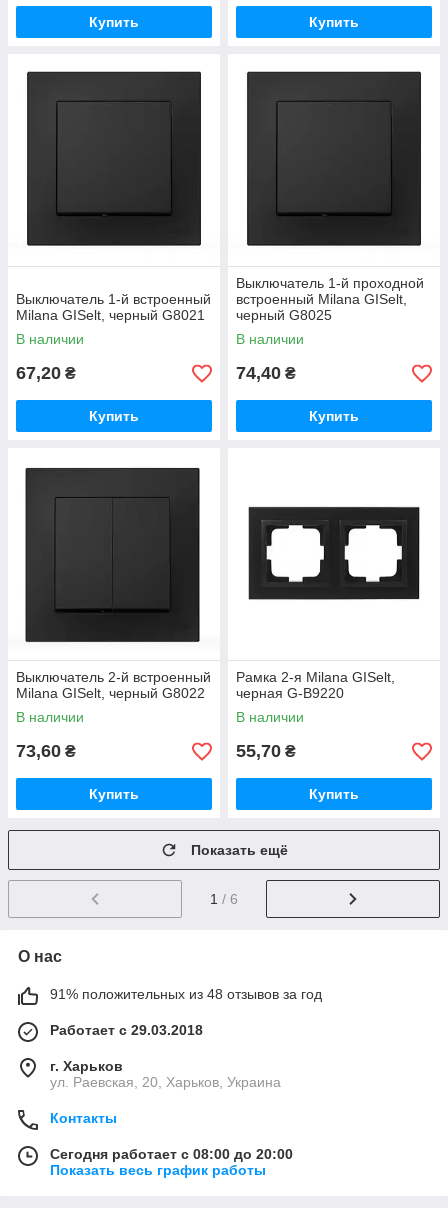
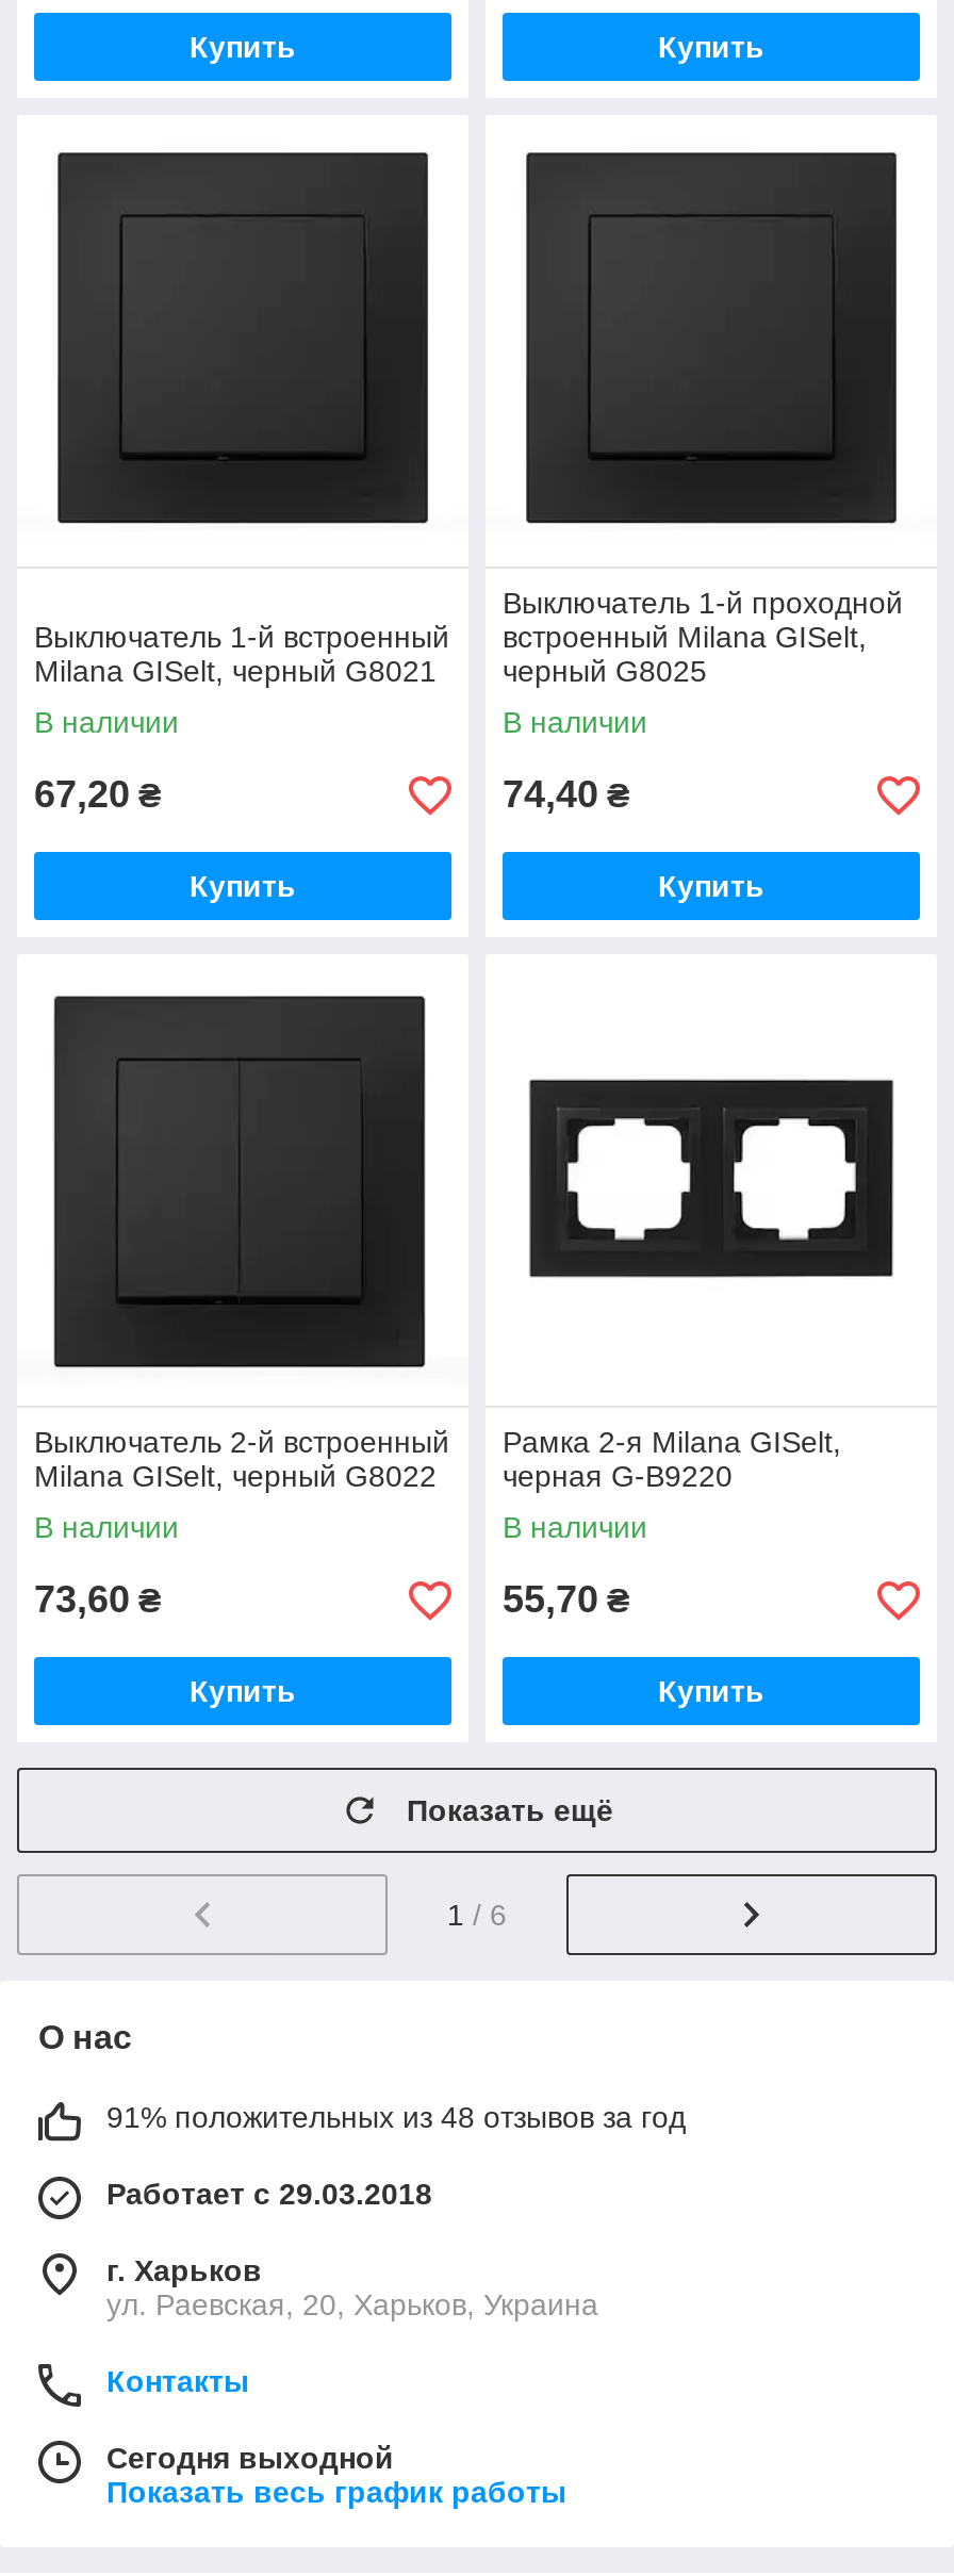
- Сегодня работает с 08:00 до 20:00
+ Сегодня выходной
